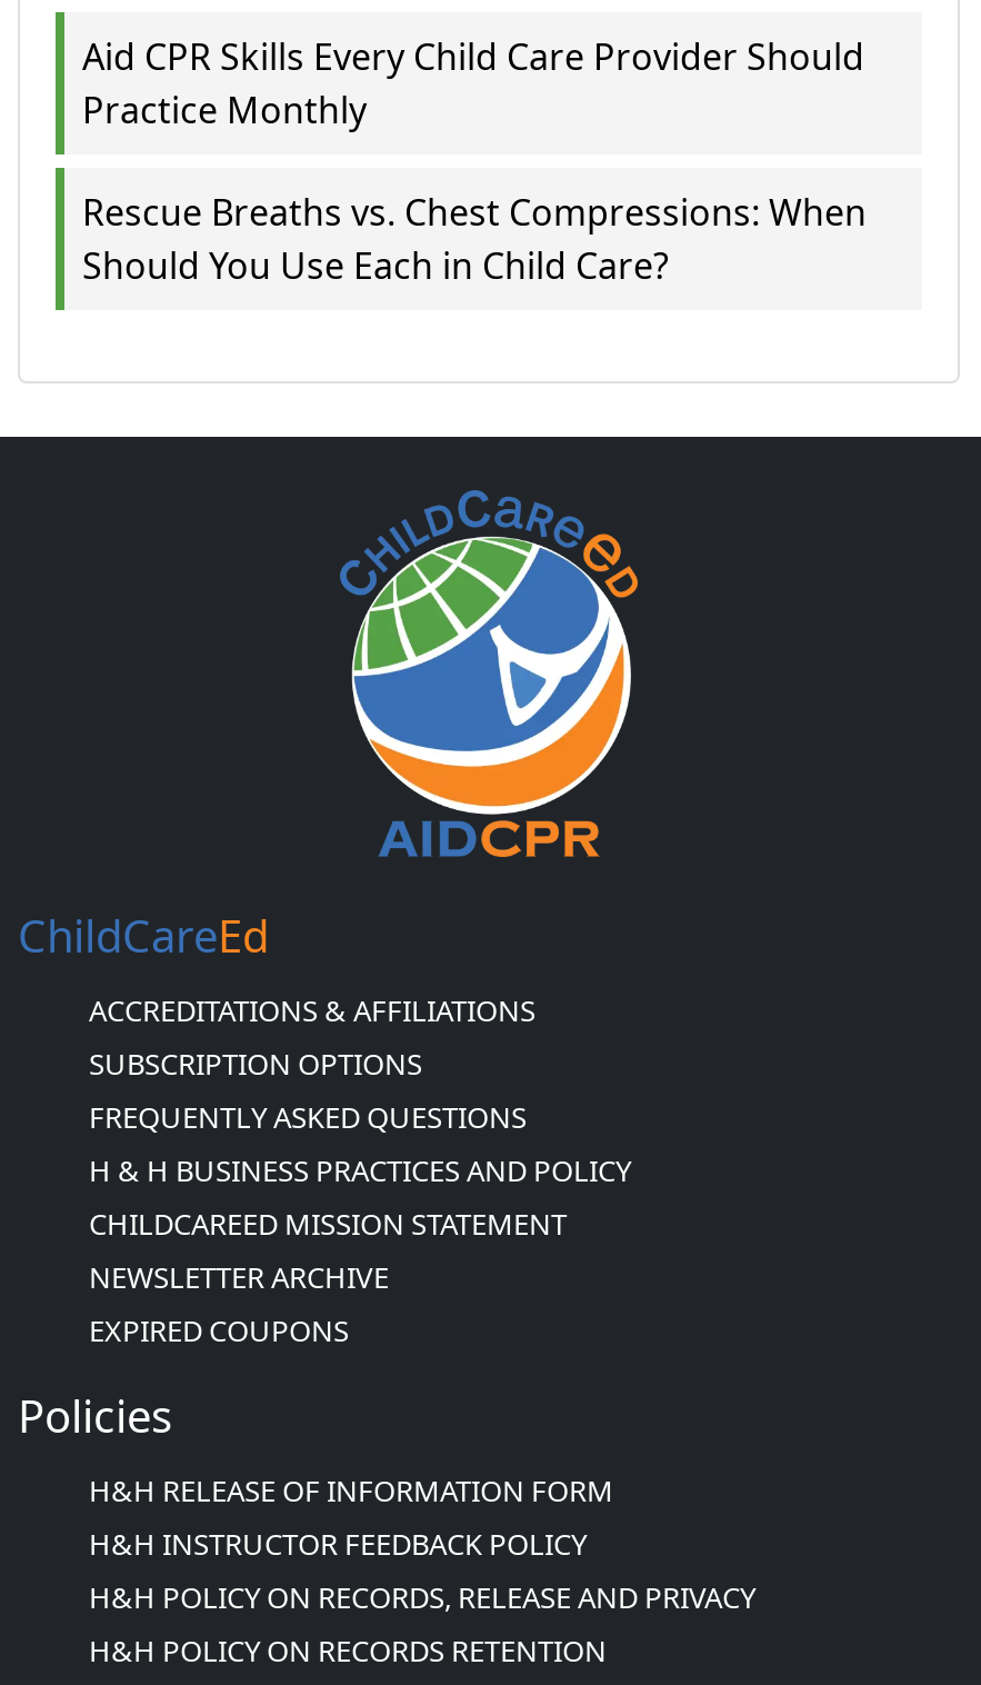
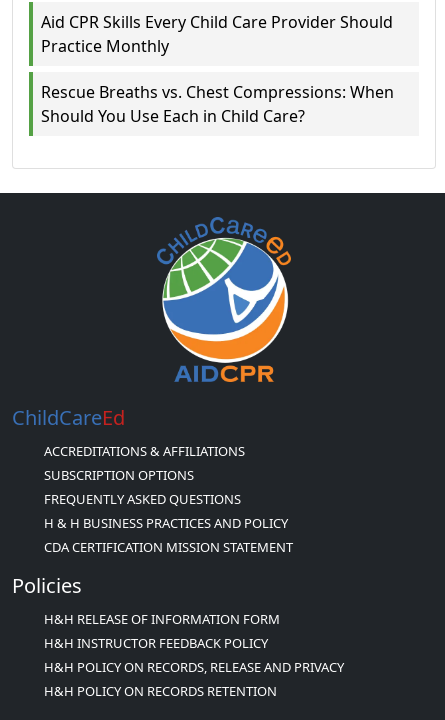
- CHILDCAREED MISSION STATEMENT
- NEWSLETTER ARCHIVE
- EXPIRED COUPONS
+ CDA CERTIFICATION MISSION STATEMENT
